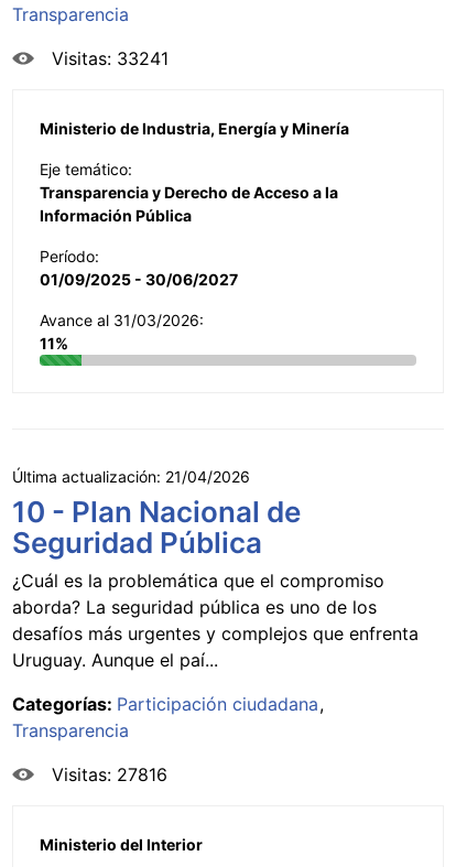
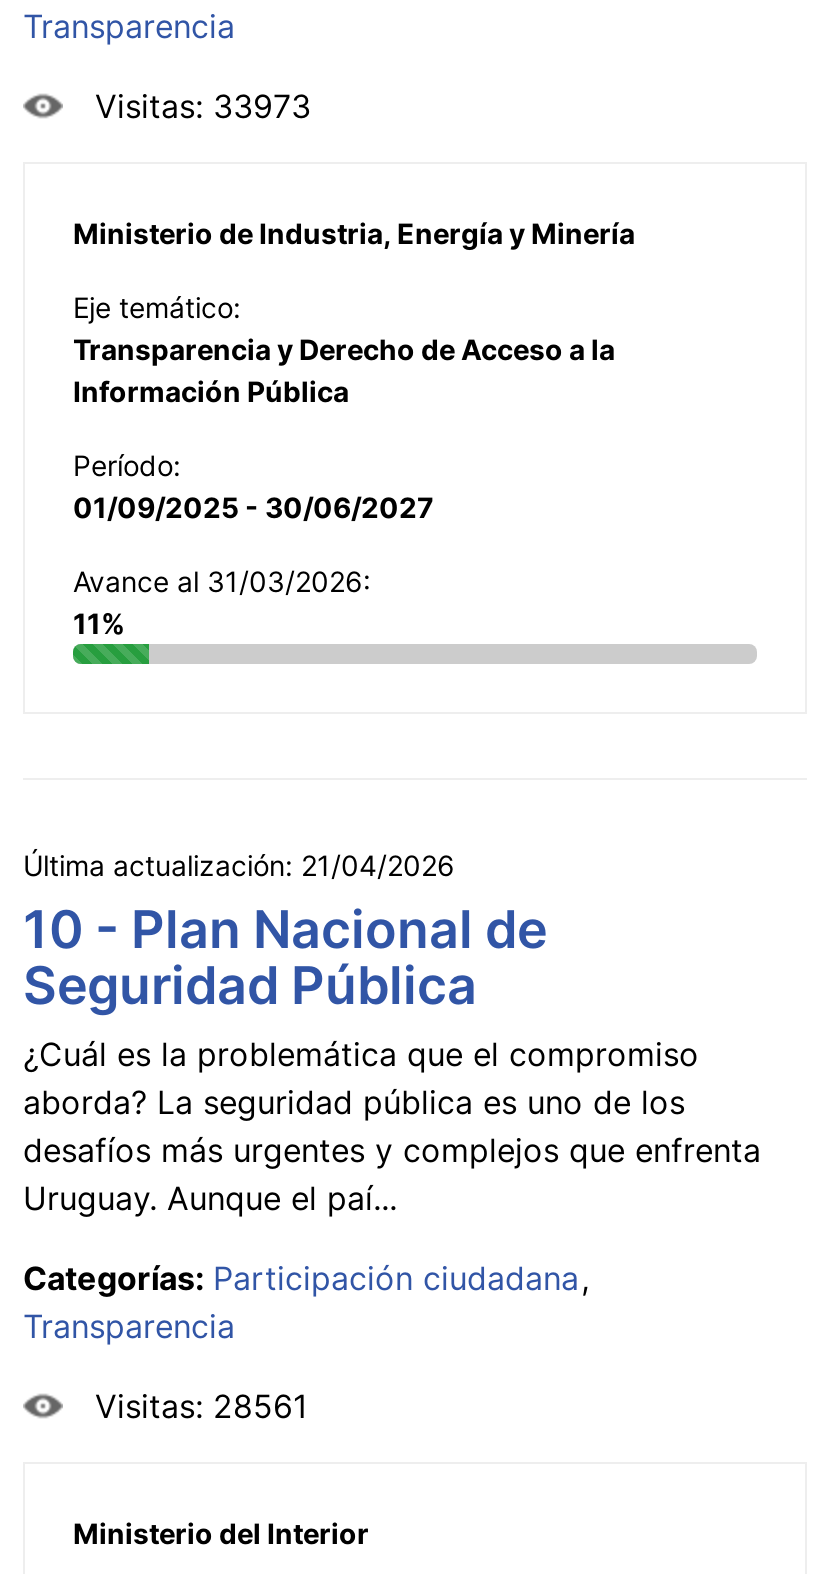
- Visitas: 33241
+ Visitas: 33973

- Visitas: 27816
+ Visitas: 28561
